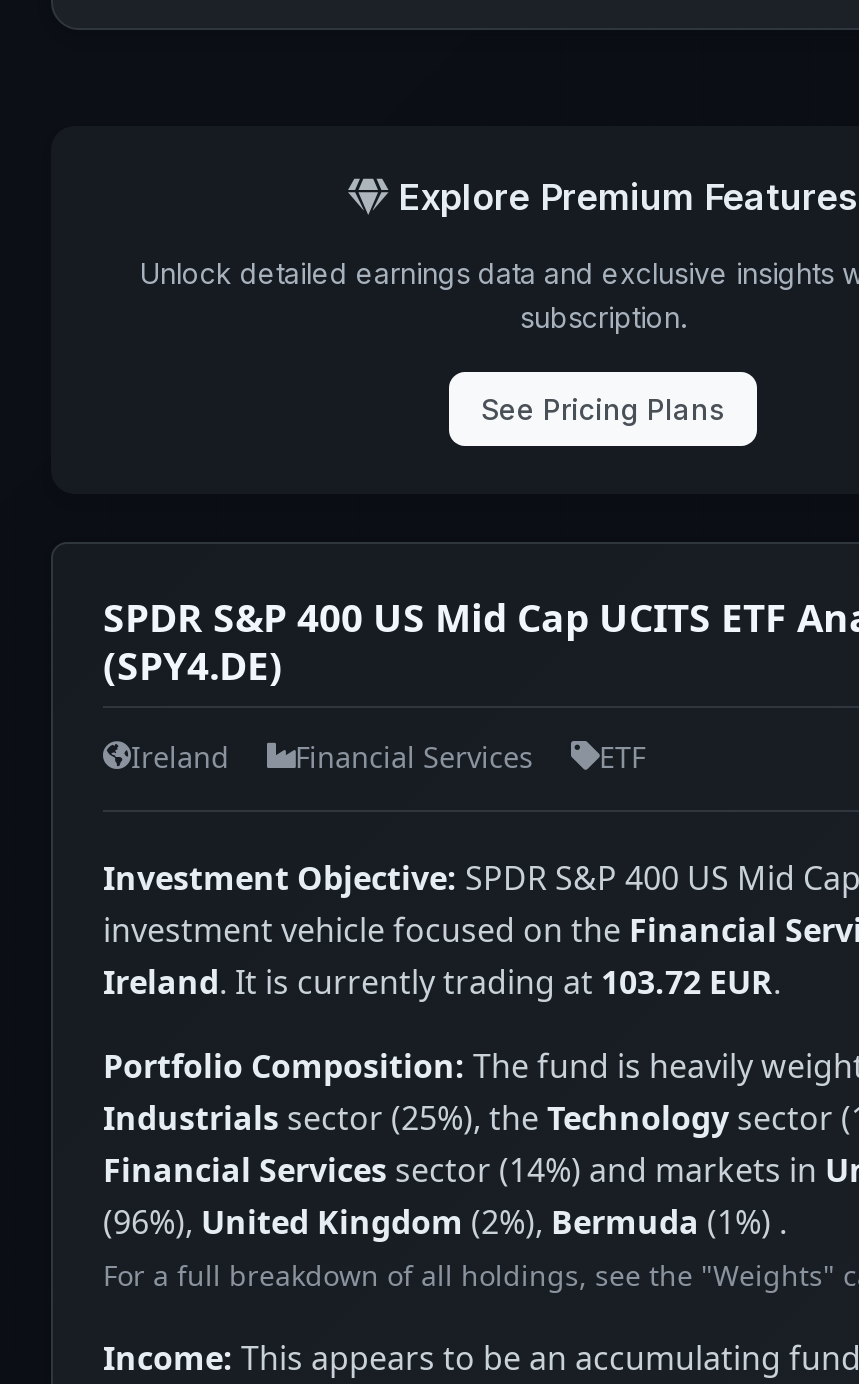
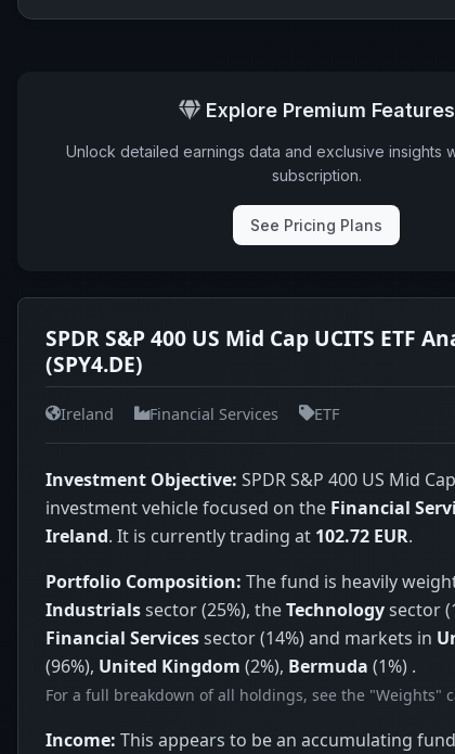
- Ireland. It is currently trading at 103.72 EUR.
+ Ireland. It is currently trading at 102.72 EUR.
